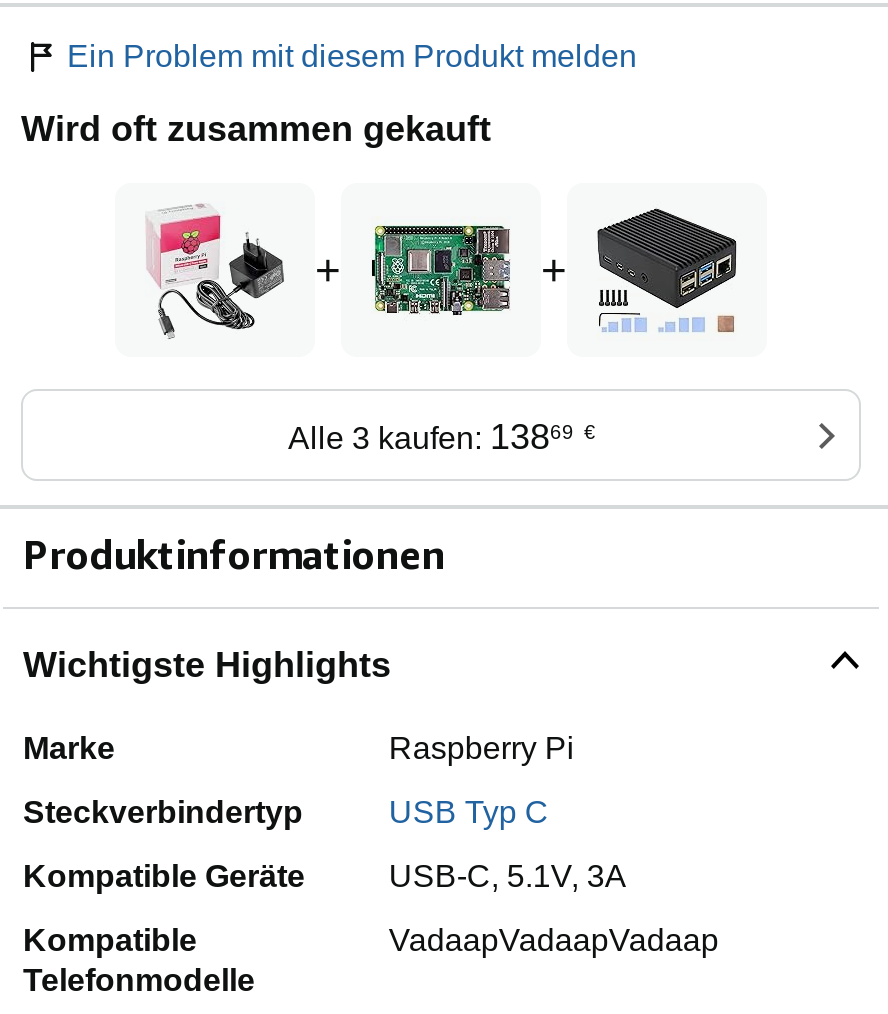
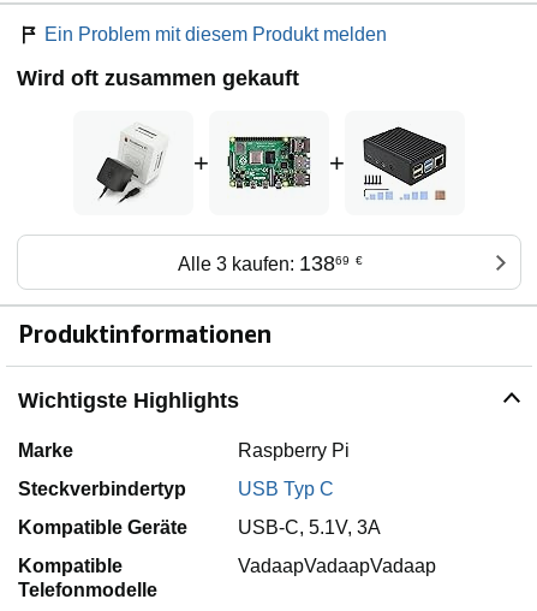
- [image]
+ [image]
